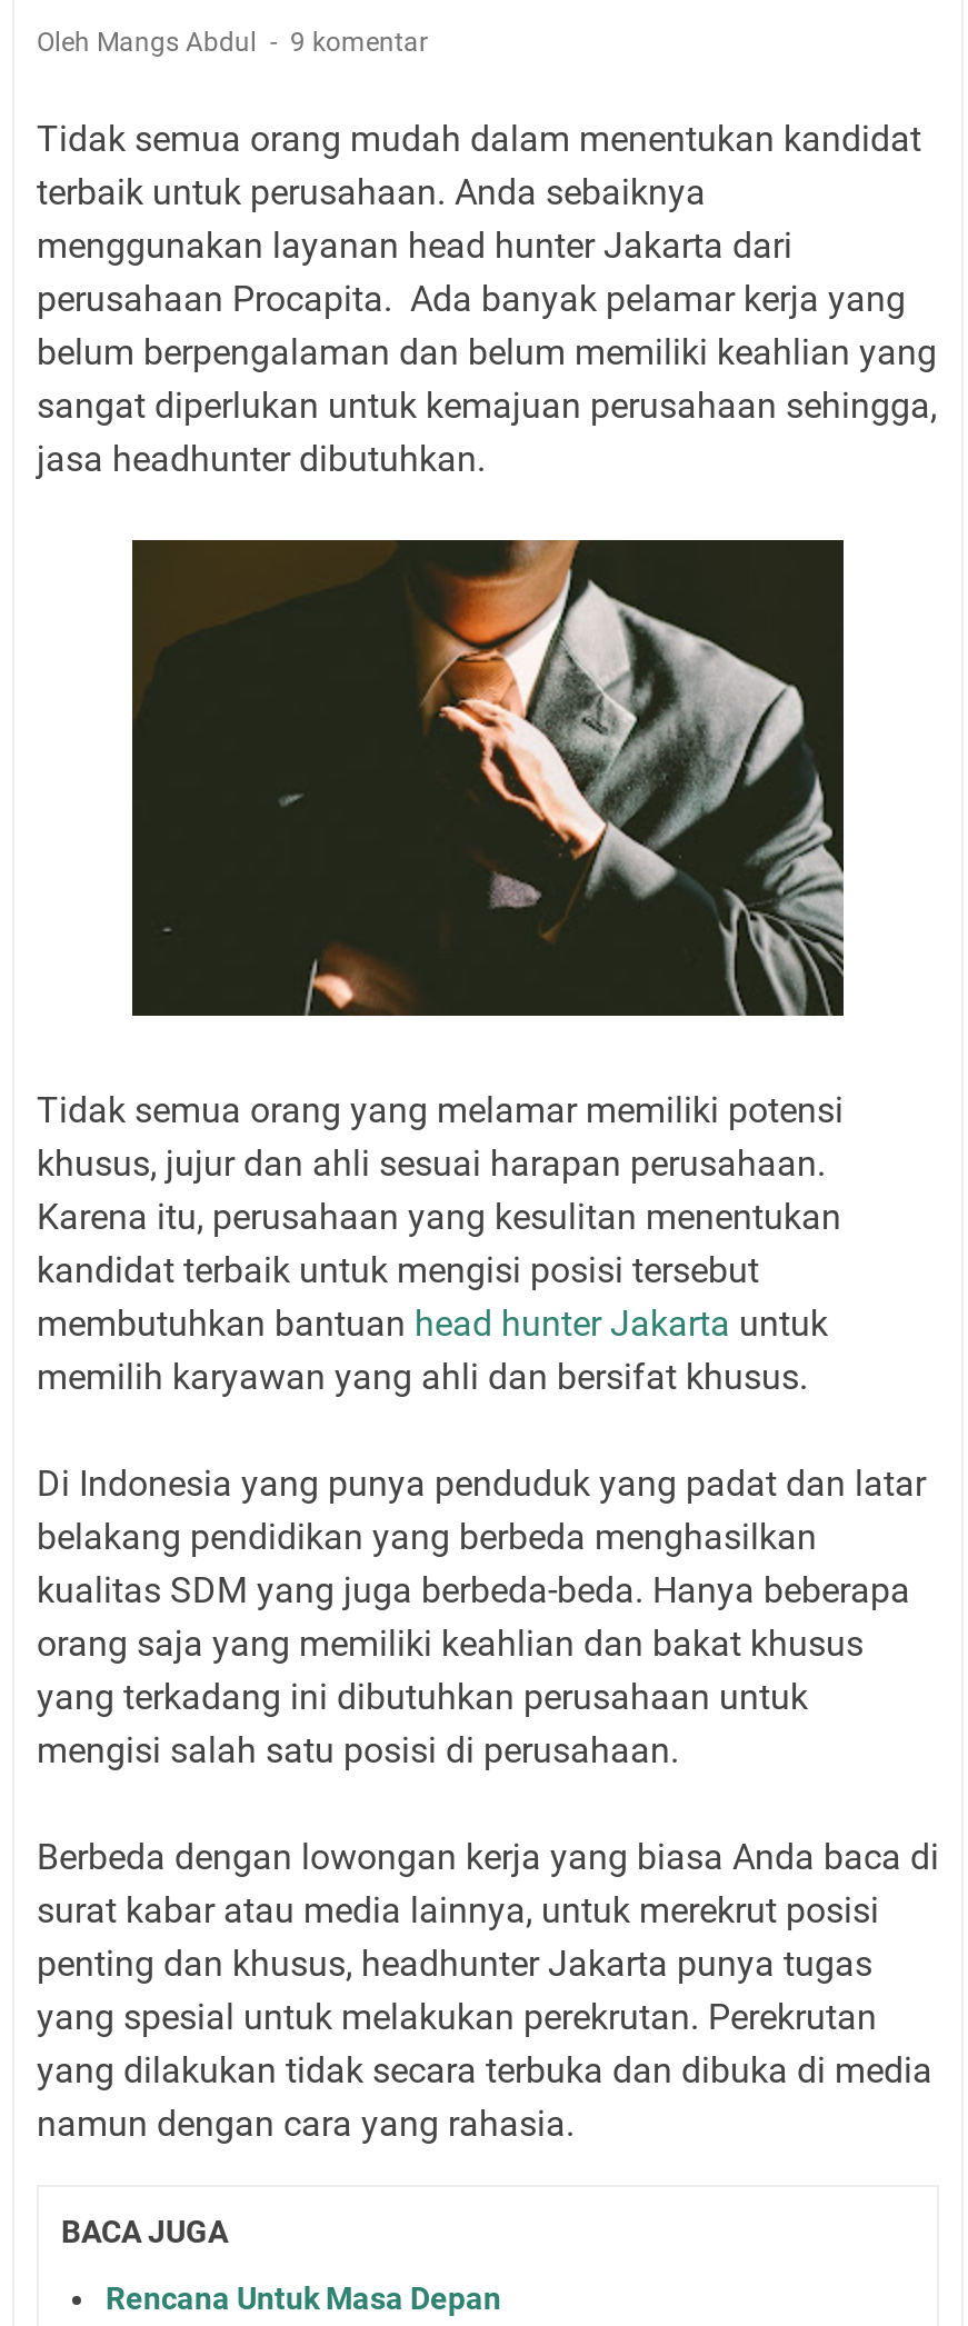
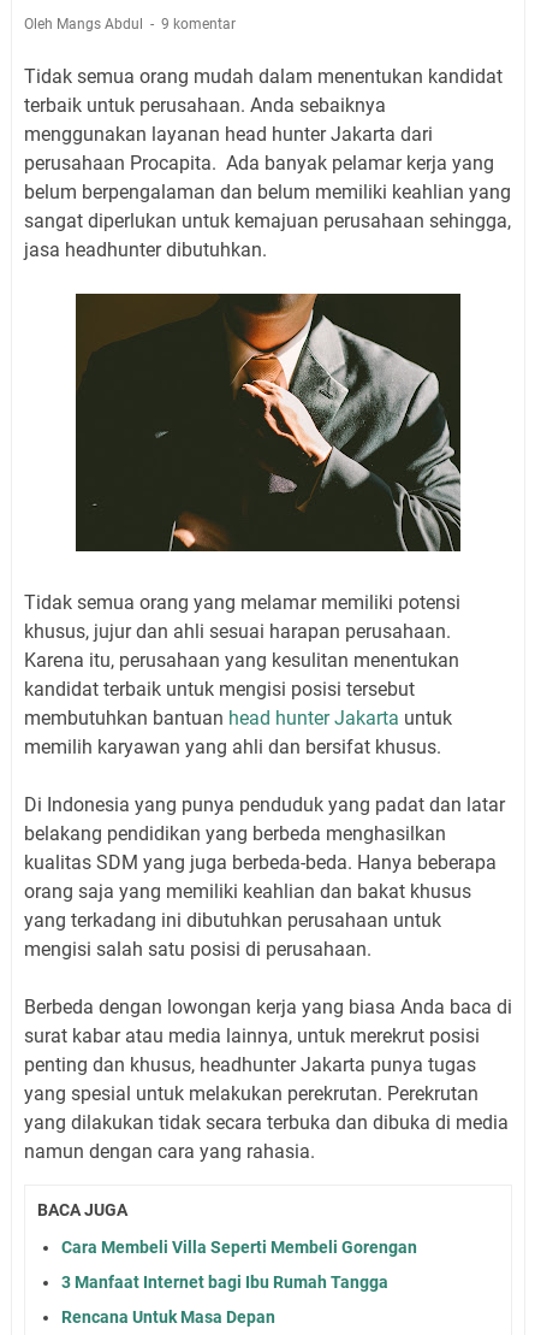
+ Cara Membeli Villa Seperti Membeli Gorengan
+ 3 Manfaat Internet bagi Ibu Rumah Tangga
